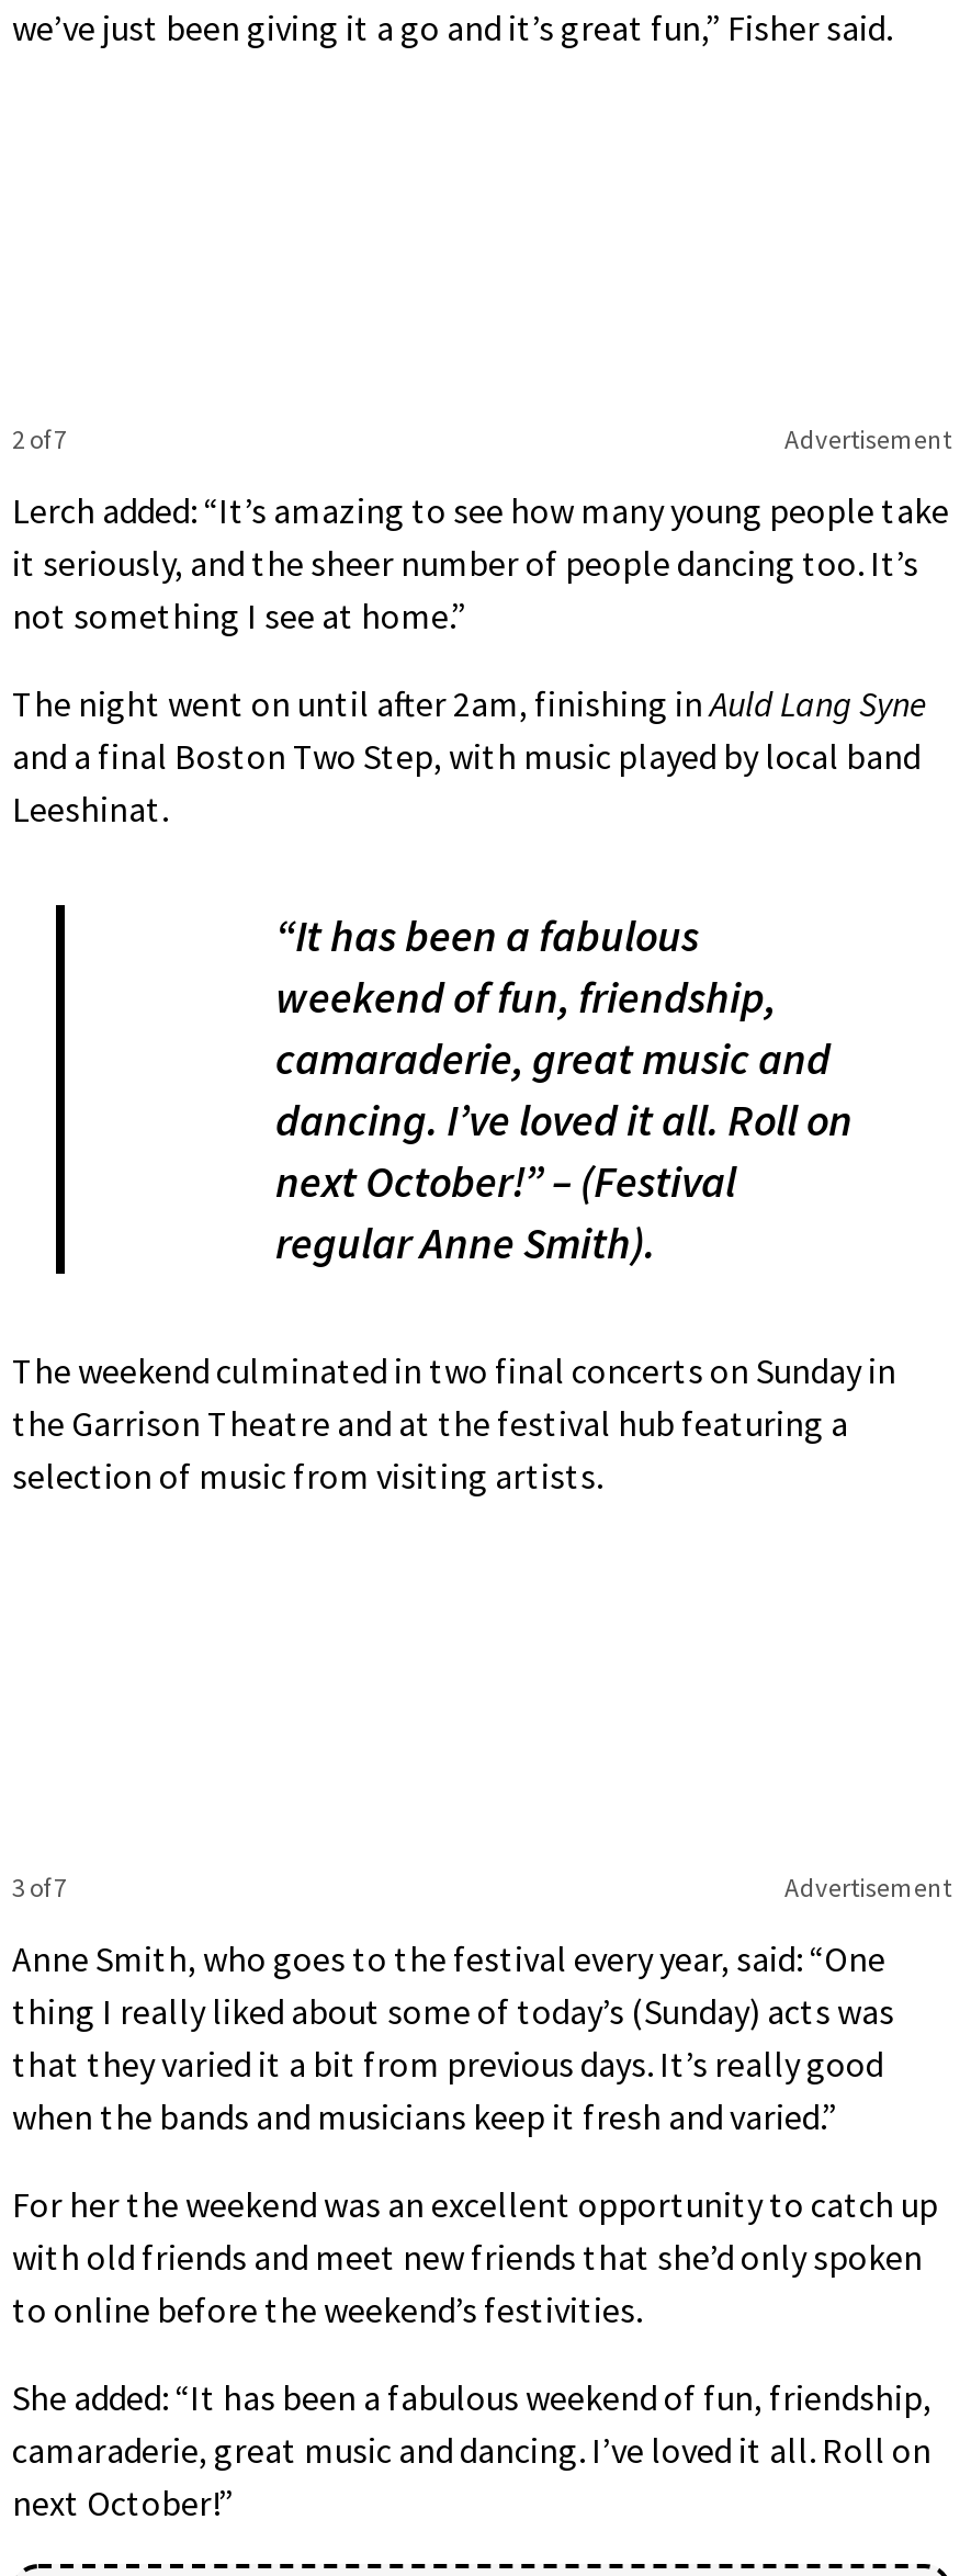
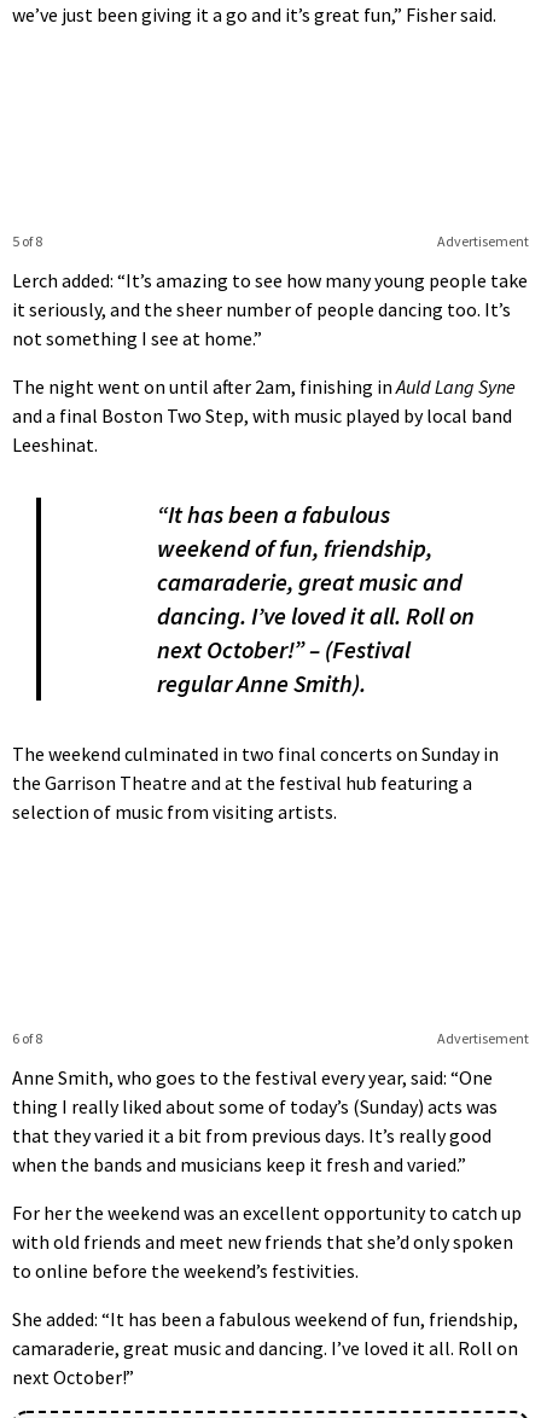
- 2 of 7
+ 5 of 8

- 3 of 7
+ 6 of 8
